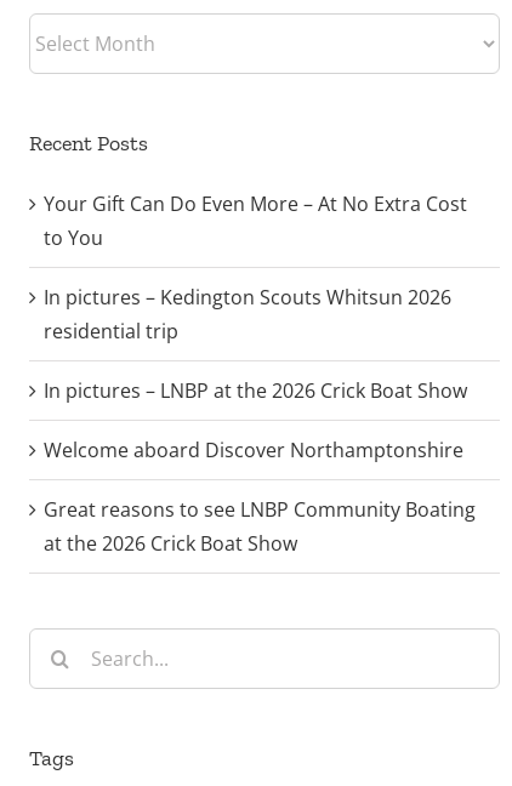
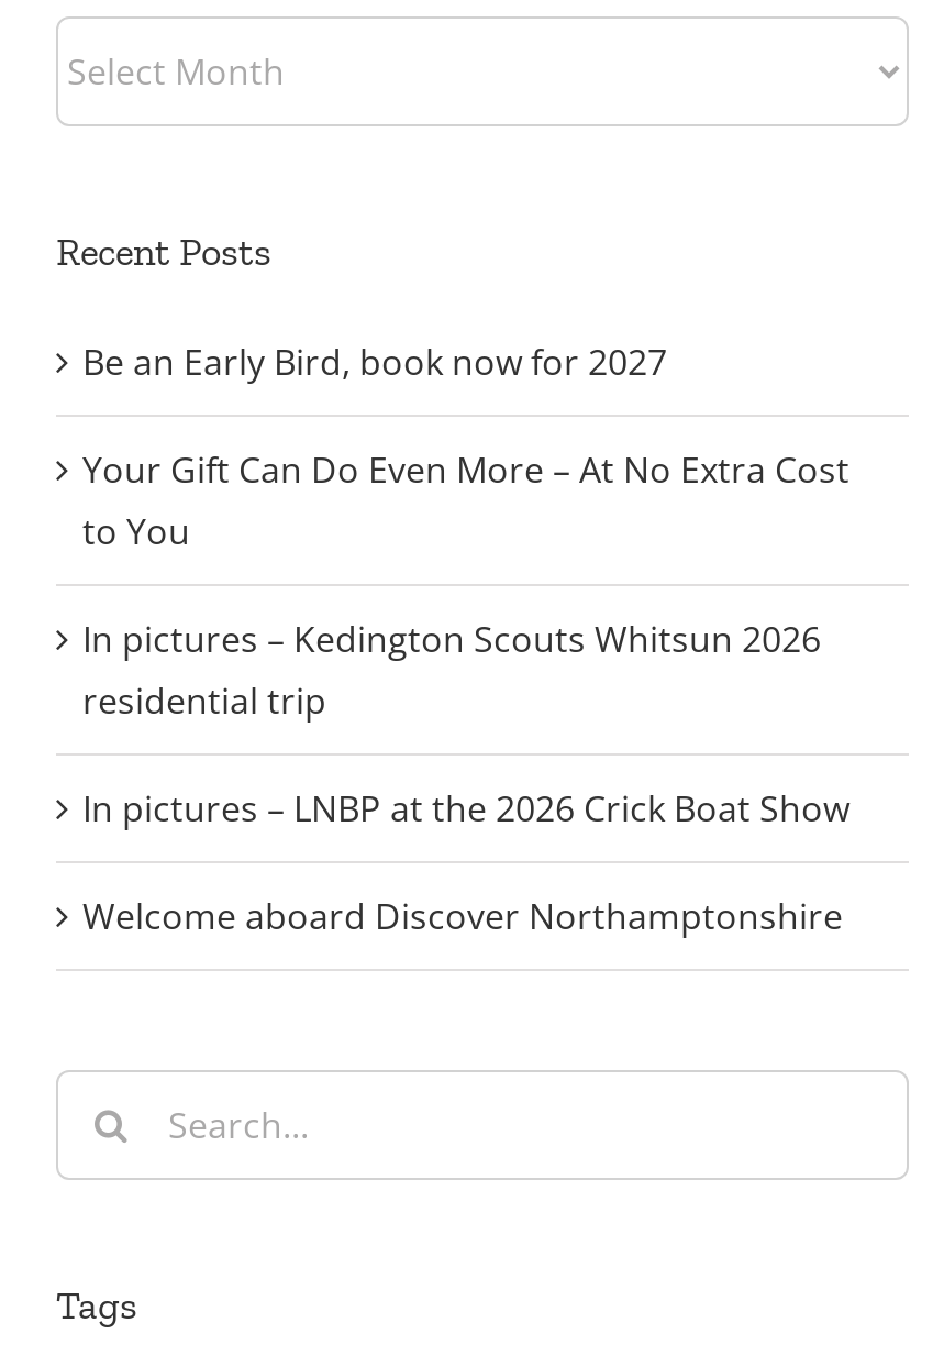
+ Be an Early Bird, book now for 2027

moved down: Your Gift Can Do Even More – At No Extra Cost | to You | In pictures – Kedington Scouts Whitsun 2026 | residential trip | In pictures – LNBP at the 2026 Crick Boat Show | Welcome aboard Discover Northamptonshire

- Great reasons to see LNBP Community Boating
- at the 2026 Crick Boat Show
